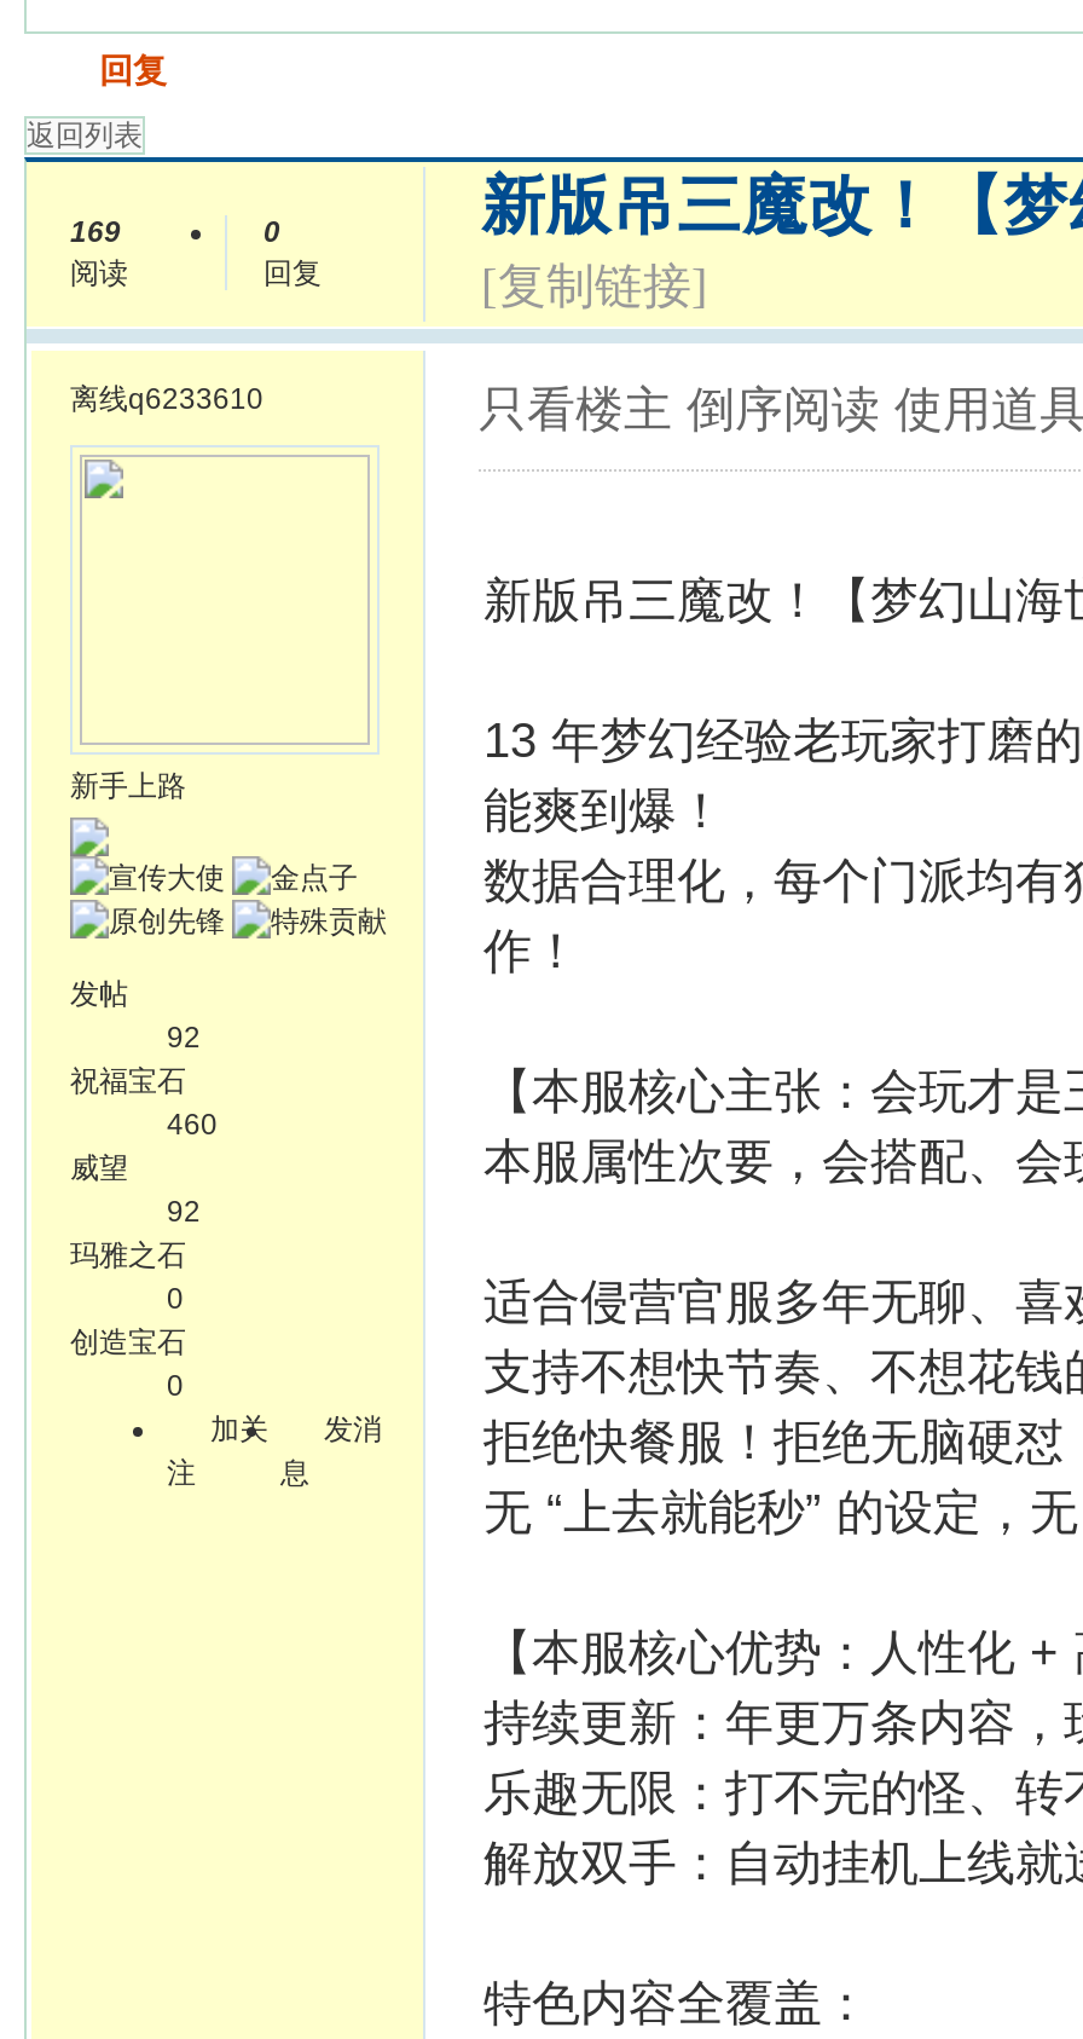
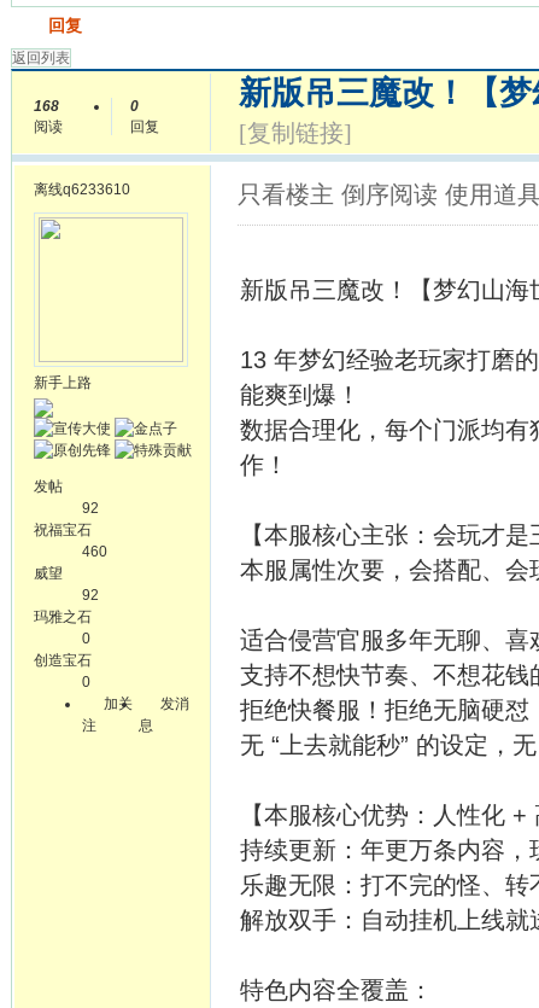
- 169
+ 168
